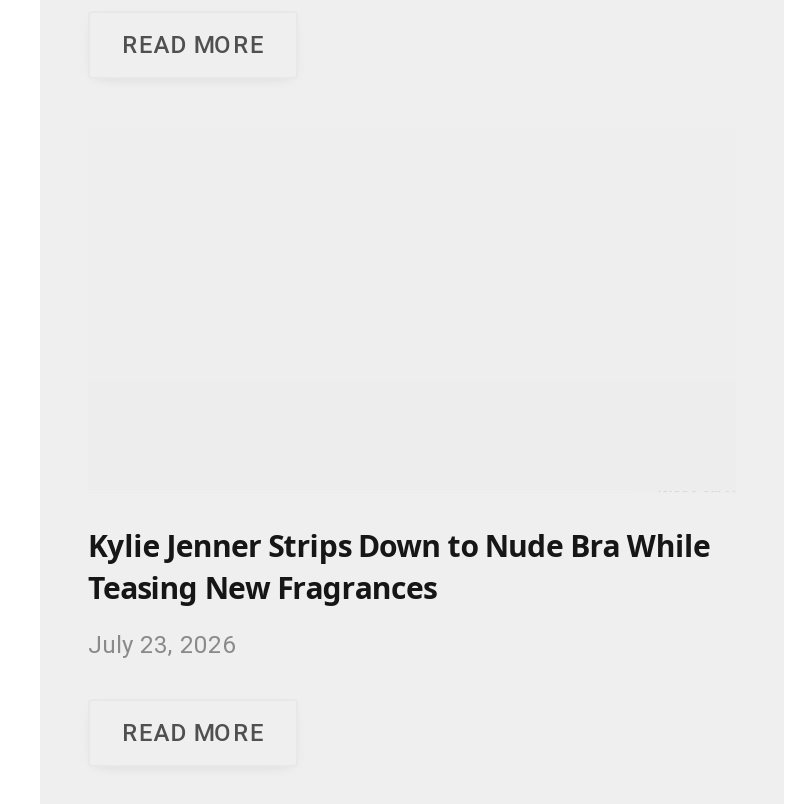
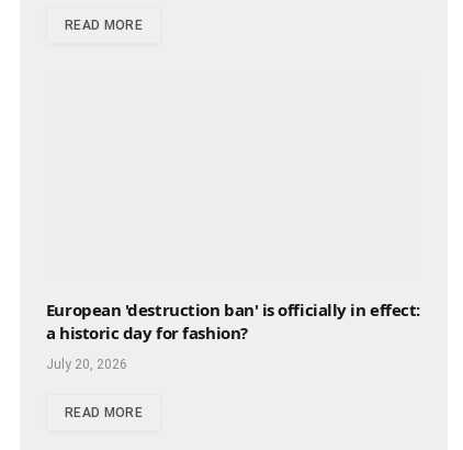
- Kylie Jenner Strips Down to Nude Bra While
- Teasing New Fragrances
+ European 'destruction ban' is officially in effect:
+ a historic day for fashion?

- July 23, 2026
+ July 20, 2026
